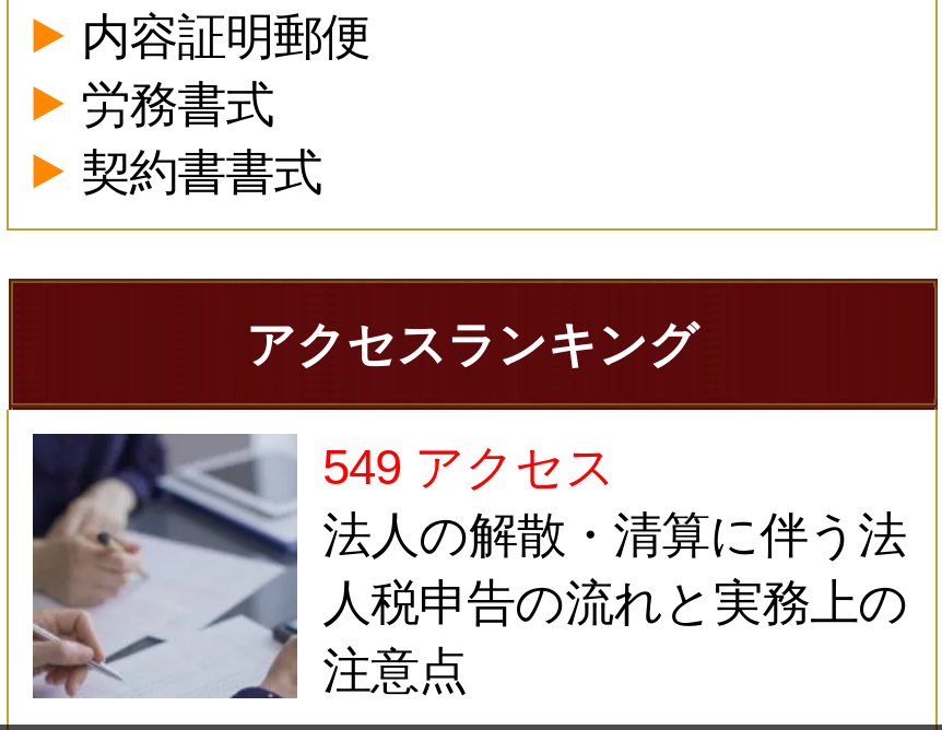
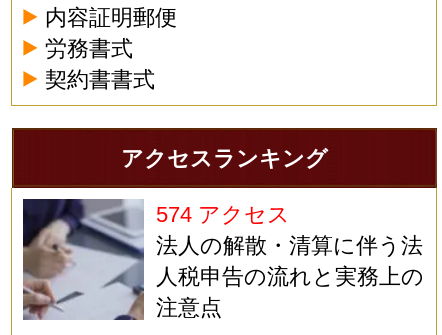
- 549 アクセス
+ 574 アクセス
